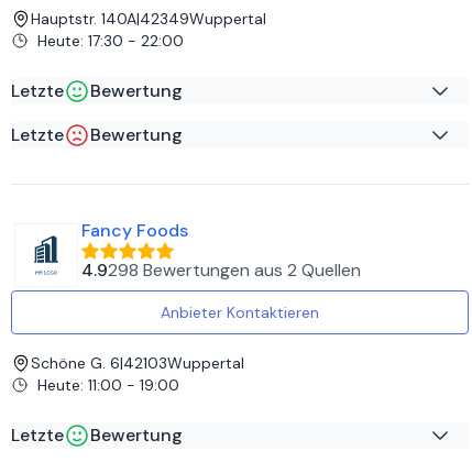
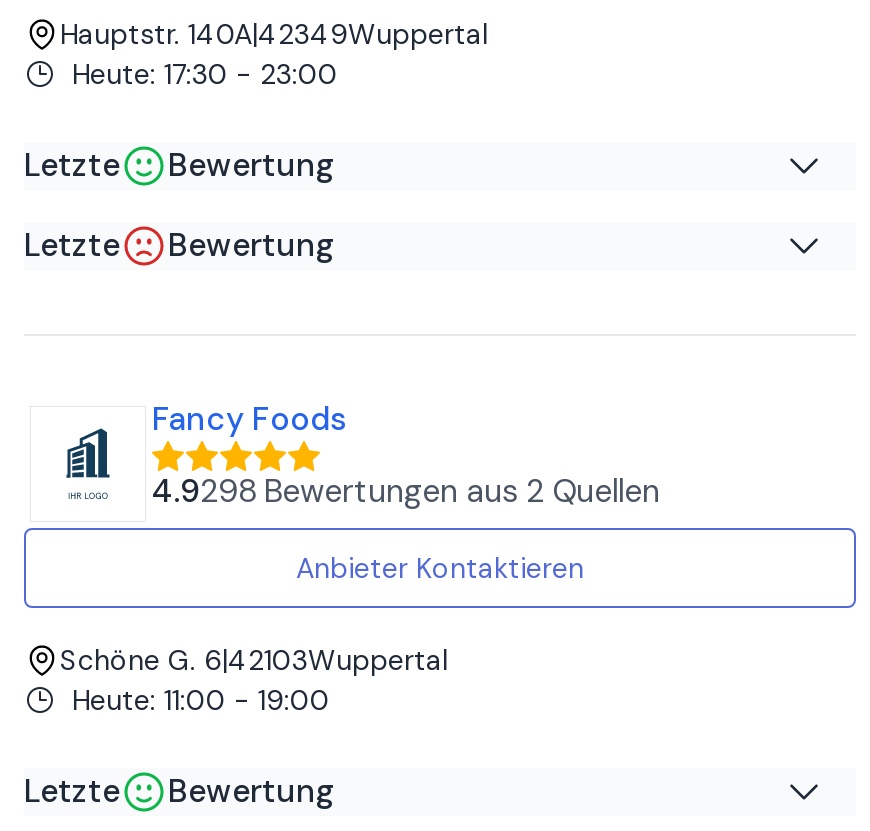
- Heute: 17:30 - 22:00
+ Heute: 17:30 - 23:00
